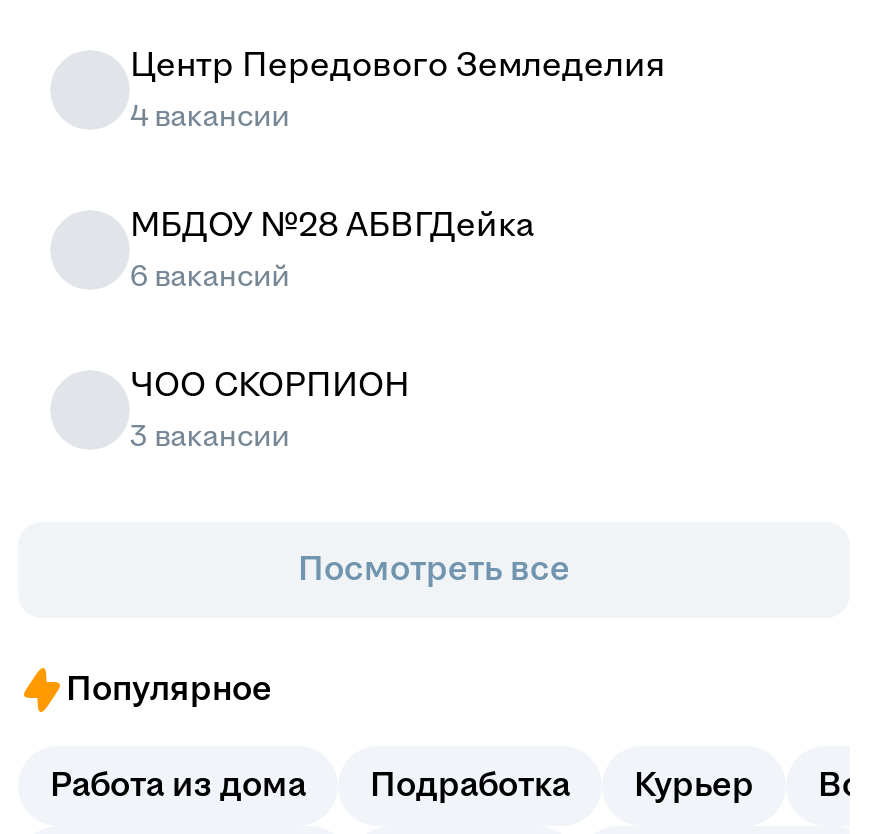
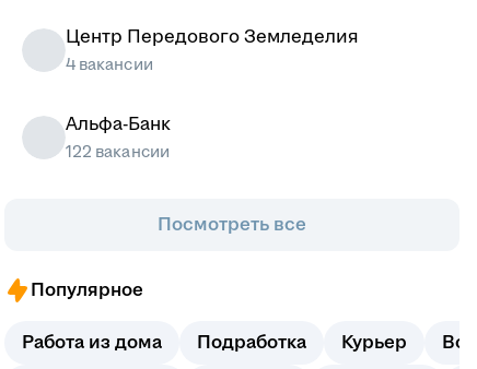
- МБДОУ №28 АБВГДейка
- 6 вакансий
- ЧОО СКОРПИОН
- 3 вакансии
+ Альфа-Банк
+ 122 вакансии
